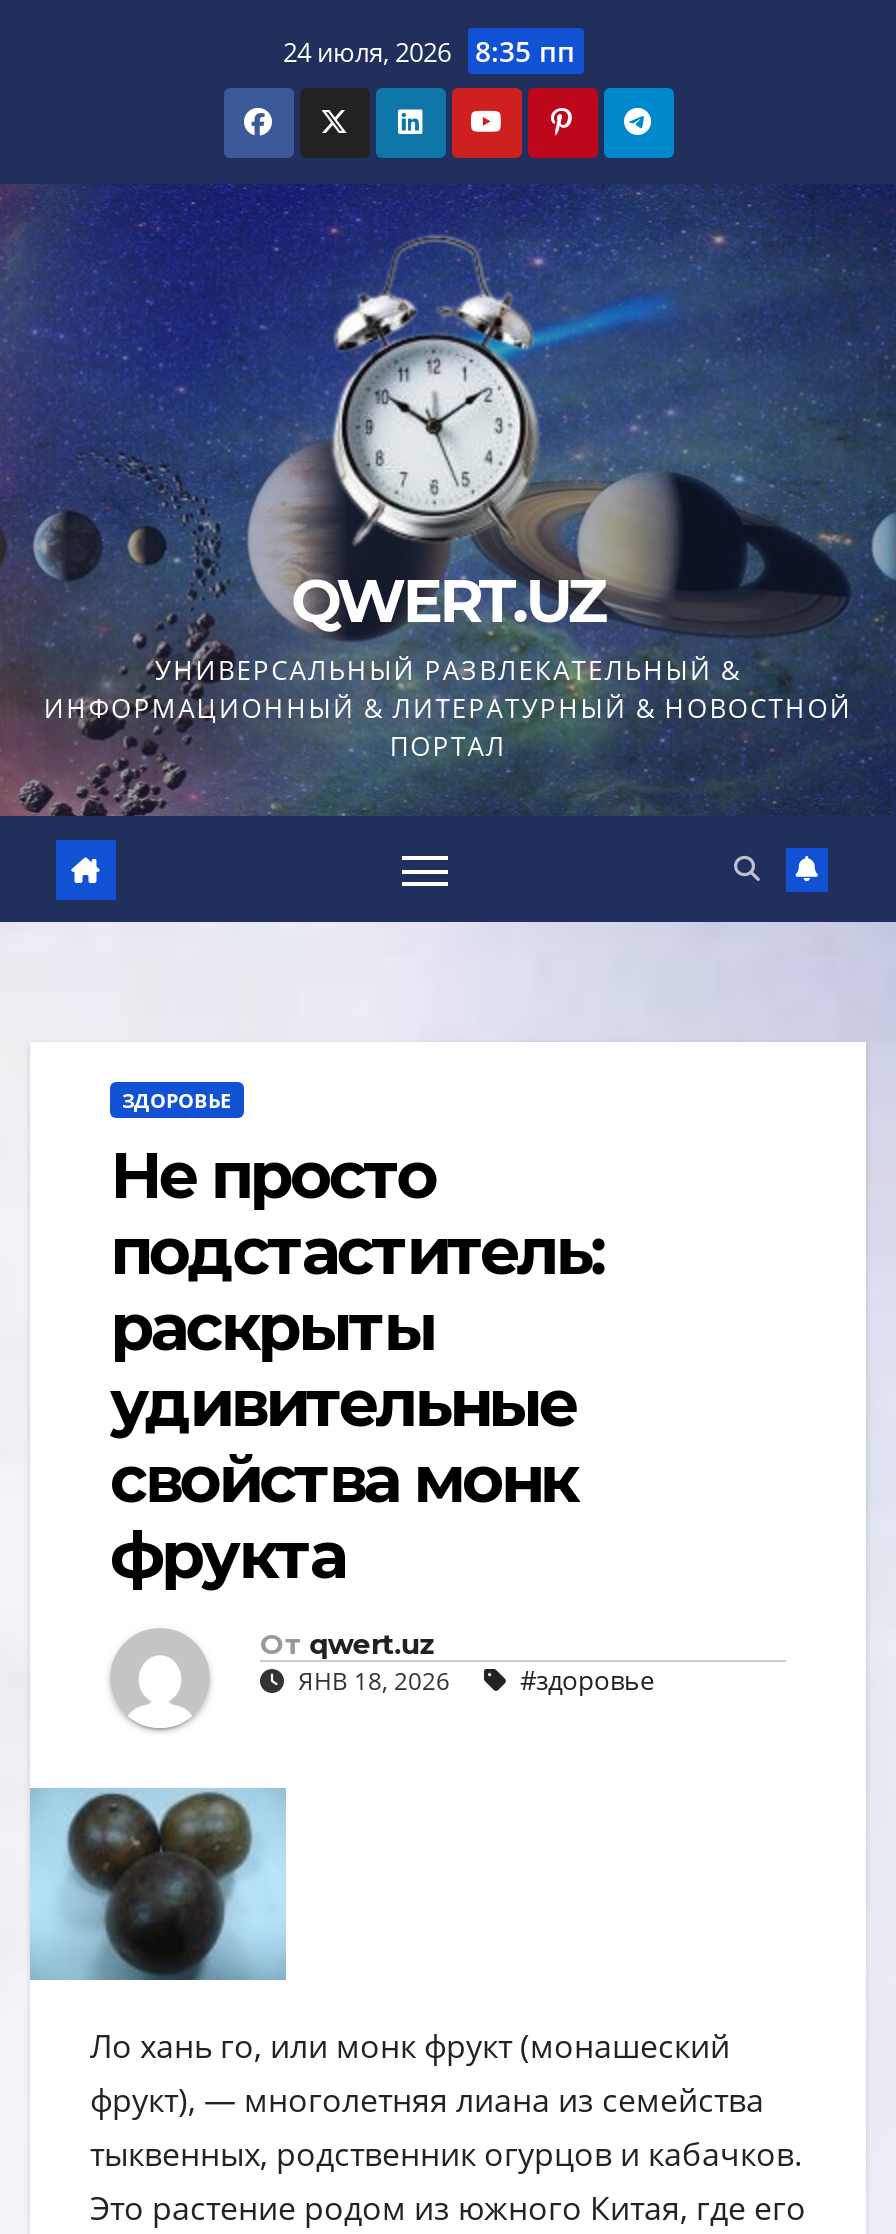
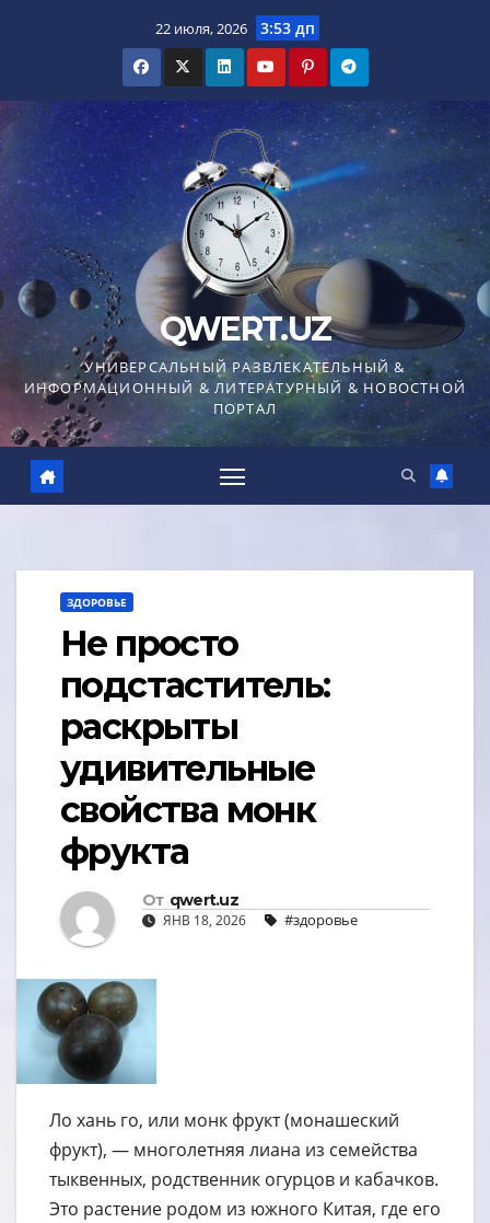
- 24 июля, 2026 8:35 пп
+ 22 июля, 2026 3:53 дп
